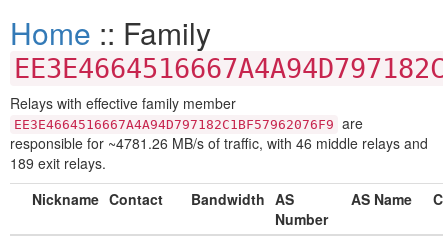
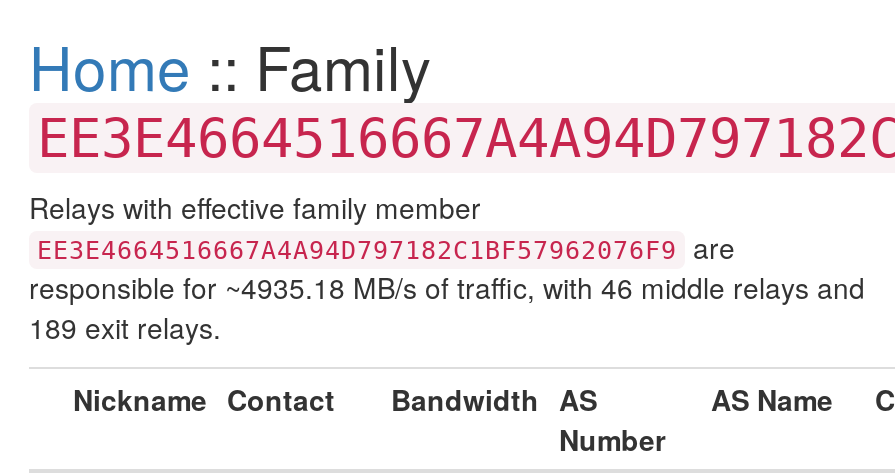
- responsible for ~4781.26 MB/s of traffic, with 46 middle relays and
+ responsible for ~4935.18 MB/s of traffic, with 46 middle relays and
